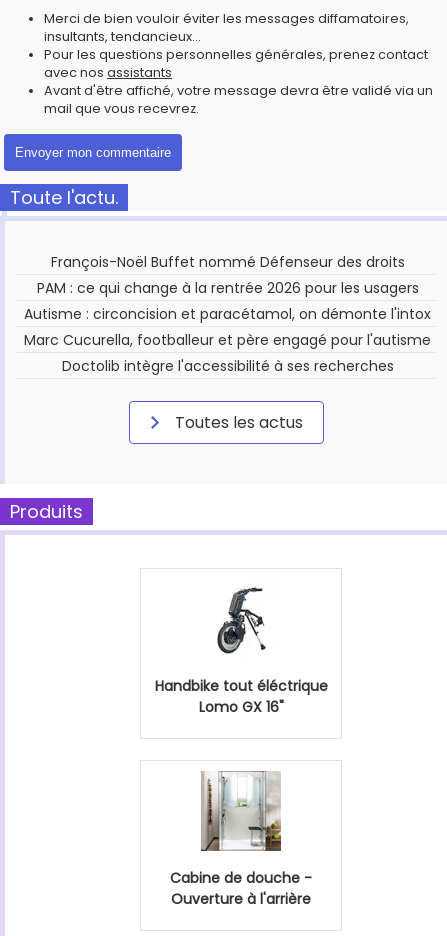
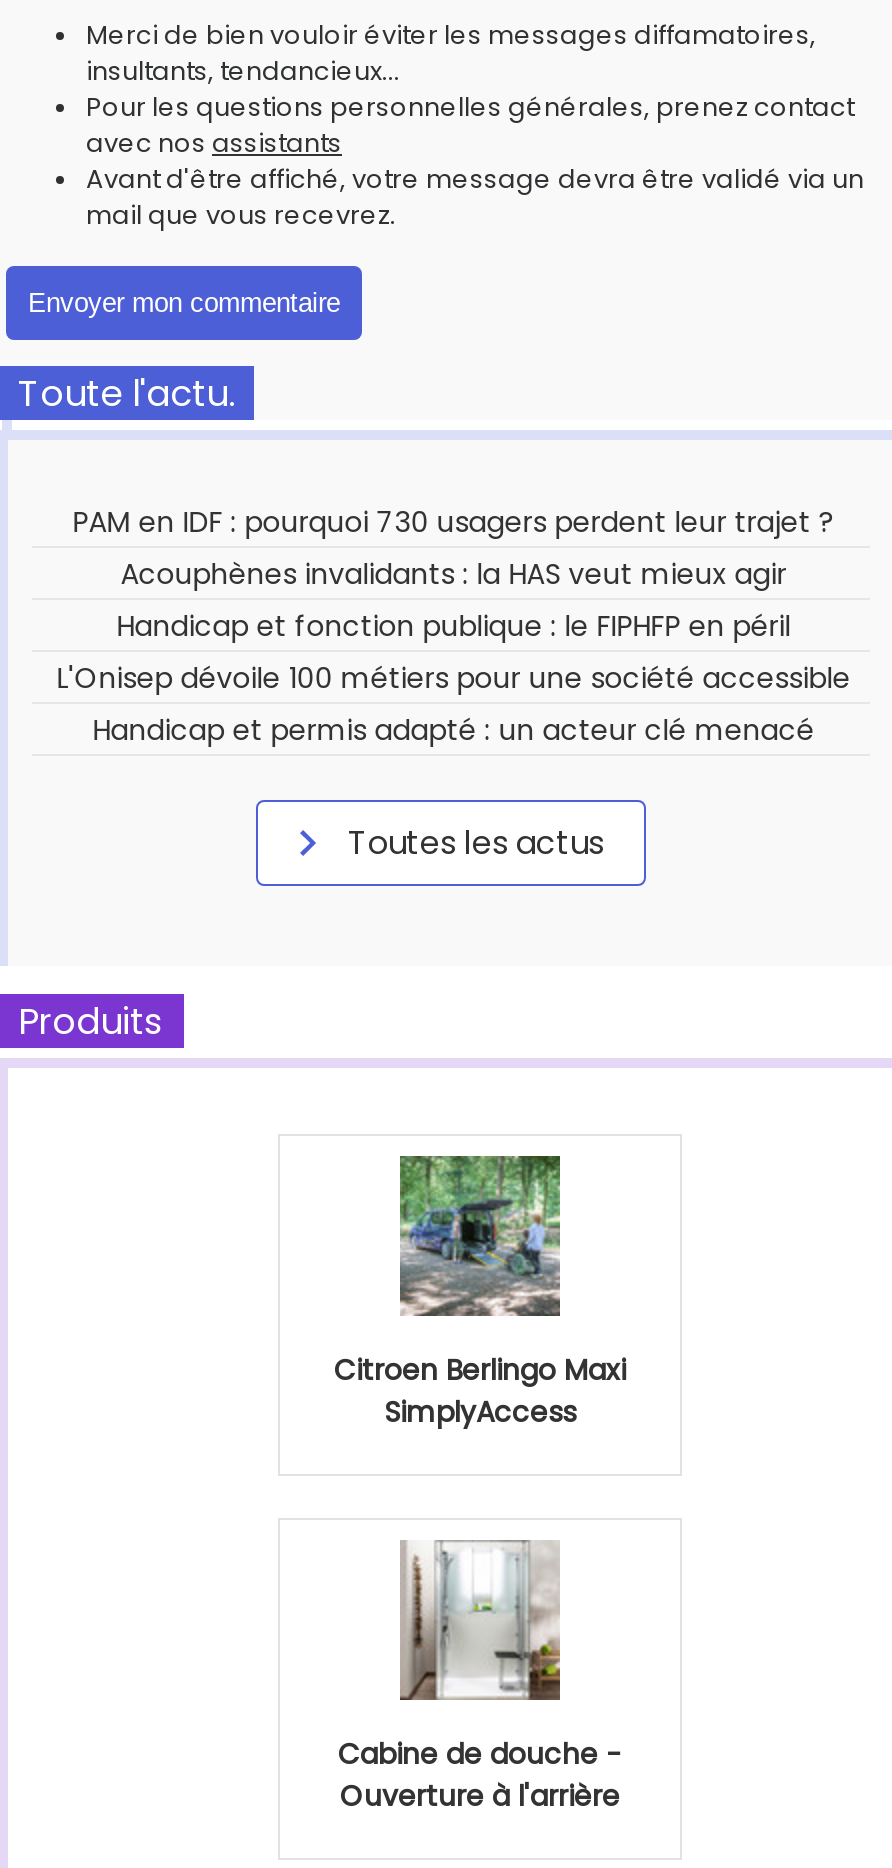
- François-Noël Buffet nommé Défenseur des droits
- PAM : ce qui change à la rentrée 2026 pour les usagers
- Autisme : circoncision et paracétamol, on démonte l'intox
- Marc Cucurella, footballeur et père engagé pour l'autisme
- Doctolib intègre l'accessibilité à ses recherches
+ PAM en IDF : pourquoi 730 usagers perdent leur trajet ?
+ Acouphènes invalidants : la HAS veut mieux agir
+ Handicap et fonction publique : le FIPHFP en péril
+ L'Onisep dévoile 100 métiers pour une société accessible
+ Handicap et permis adapté : un acteur clé menacé

- [image]
- Handbike tout éléctrique
- Lomo GX 16"
+ [image]
+ Citroen Berlingo Maxi
+ SimplyAccess
